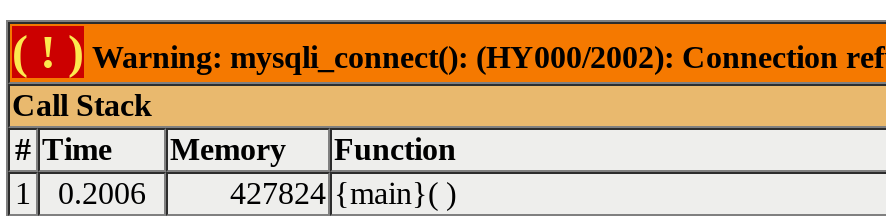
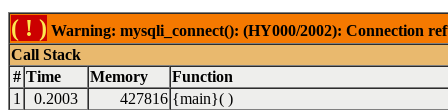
- 1 0.2006
+ 1 0.2003

- 427824 {main}( )
+ 427816 {main}( )
